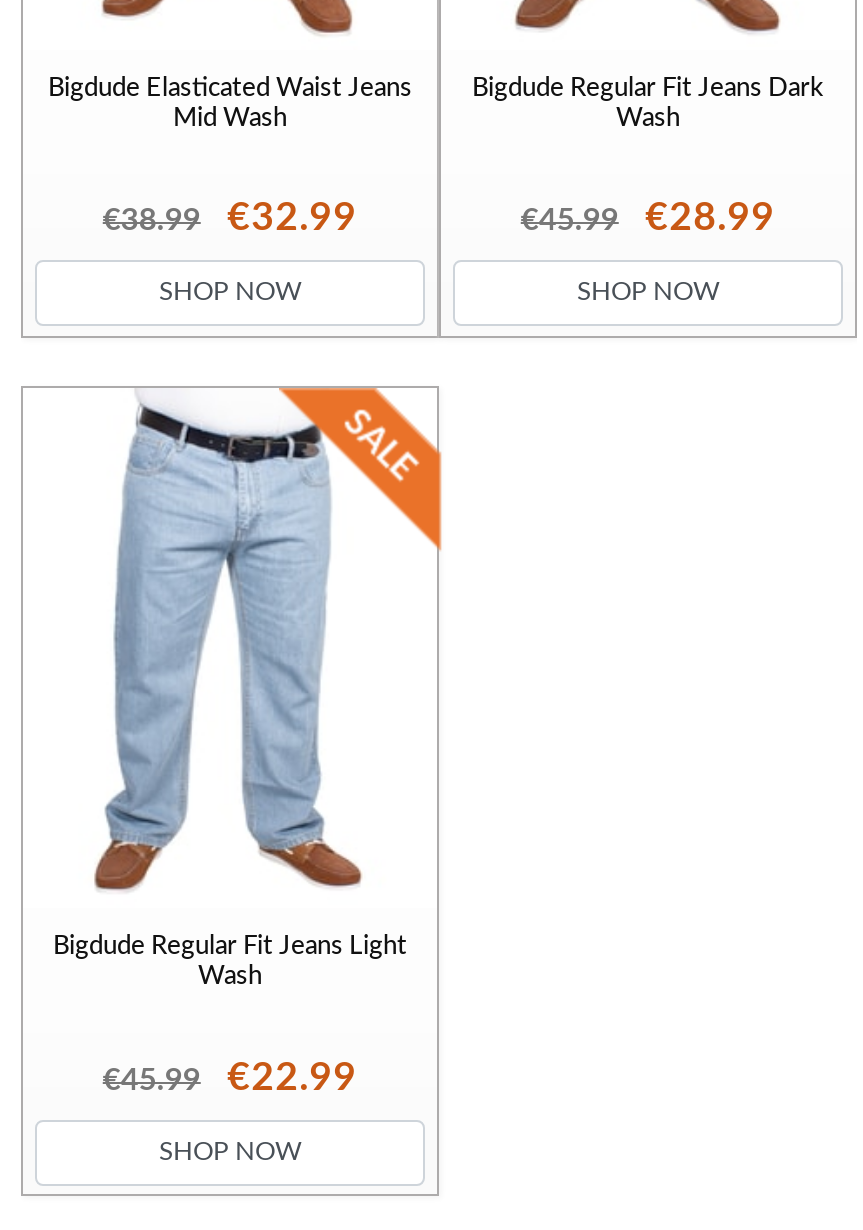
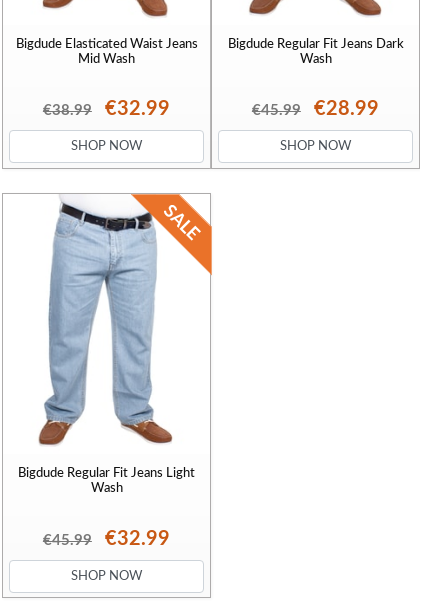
- €45.99 €22.99
+ €45.99 €32.99
